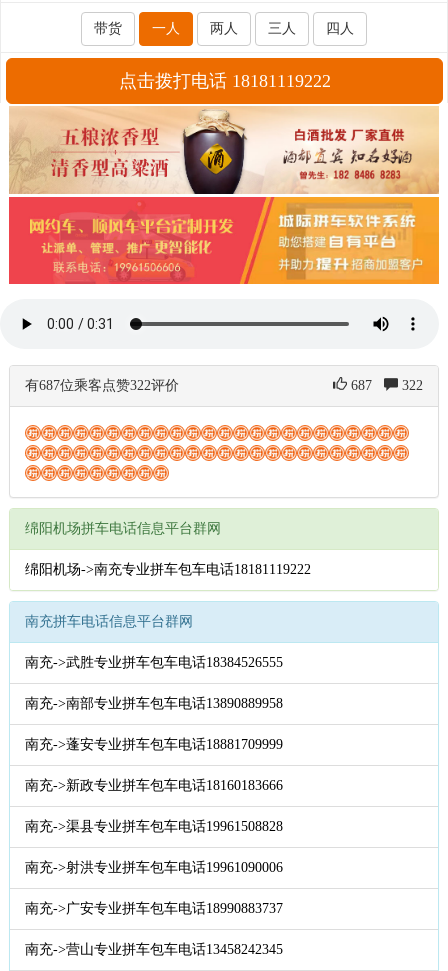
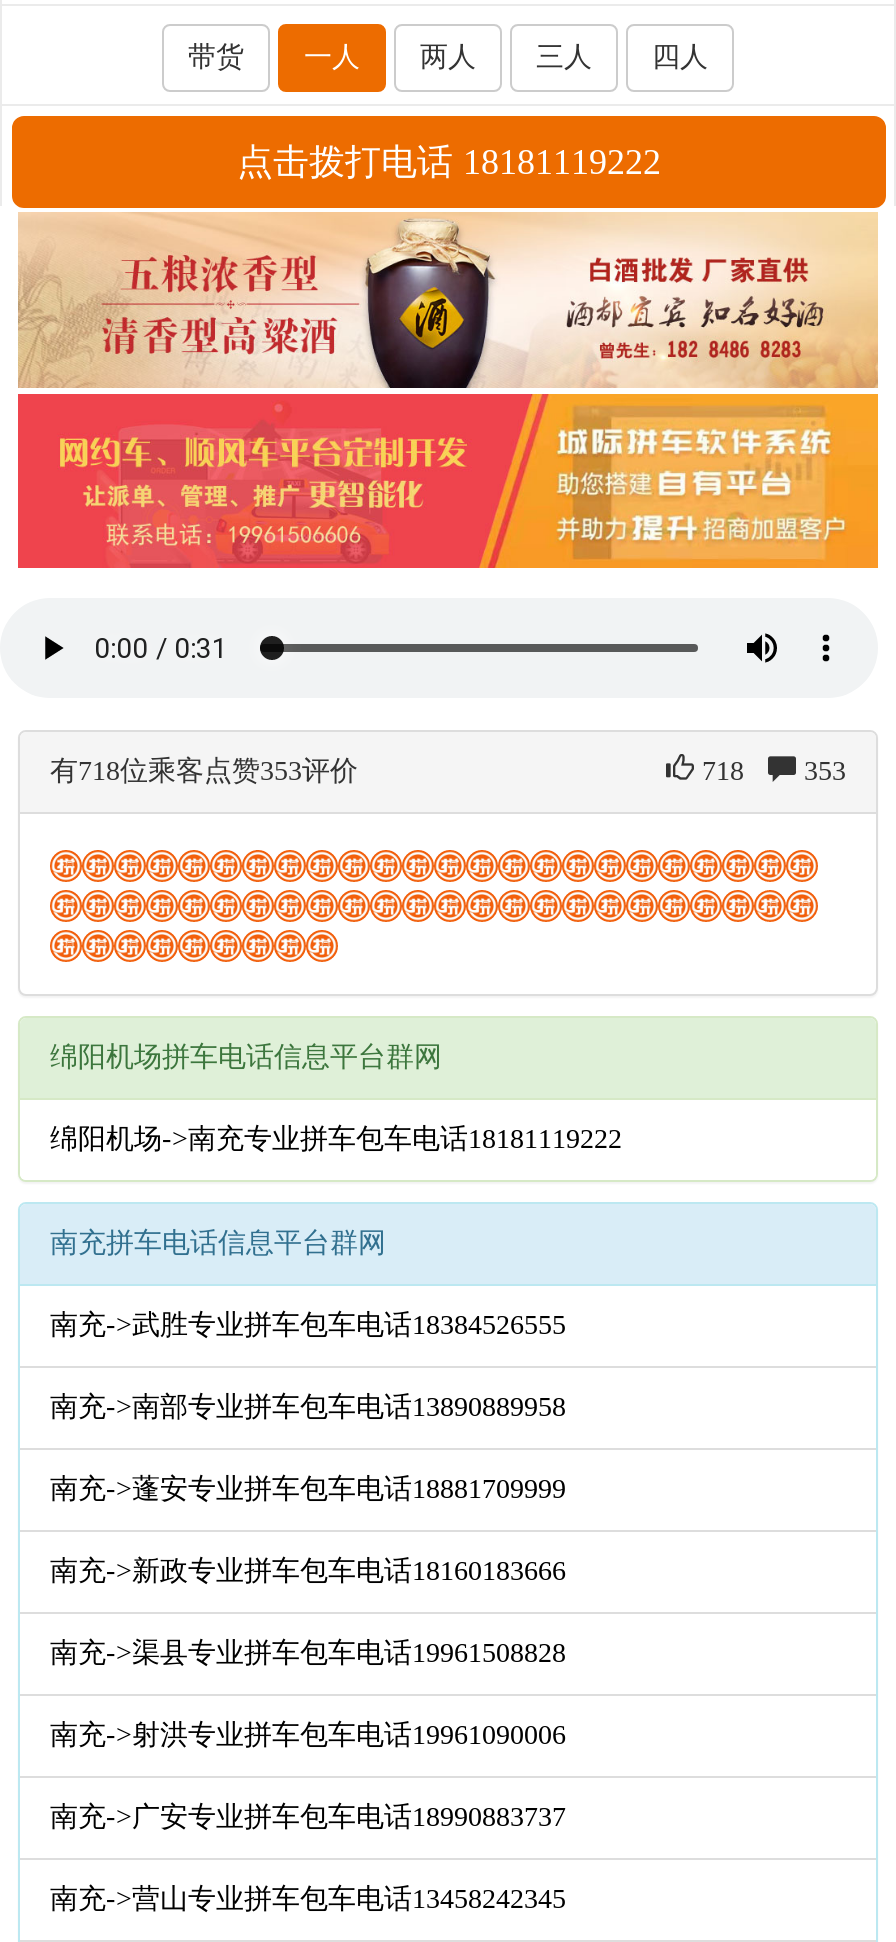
- 有687位乘客点赞322评价
+ 有718位乘客点赞353评价

- 687
+ 718

- 322
+ 353
